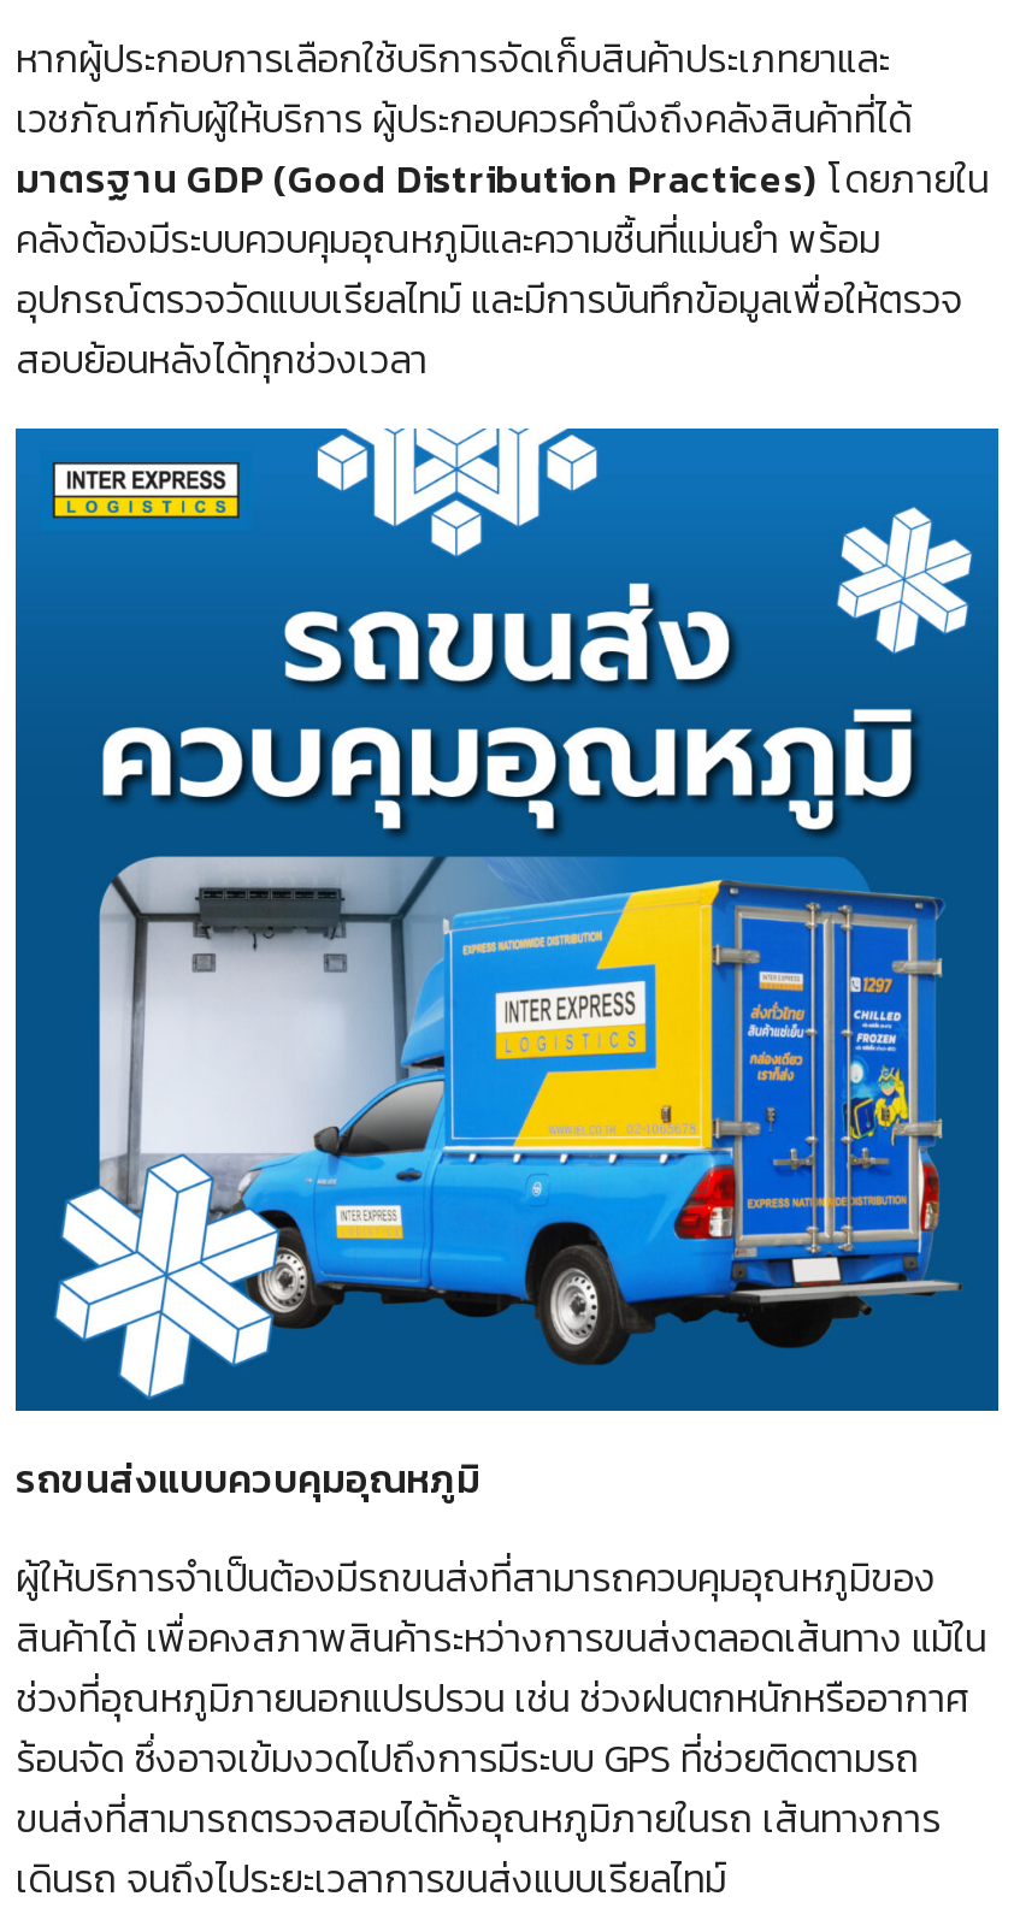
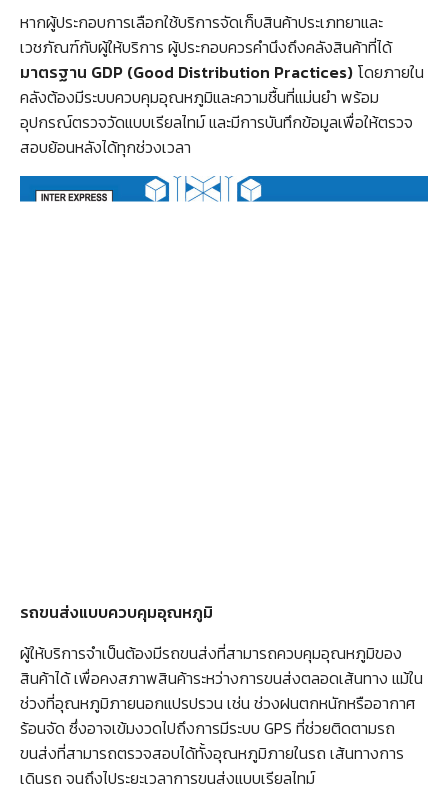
- [image]
